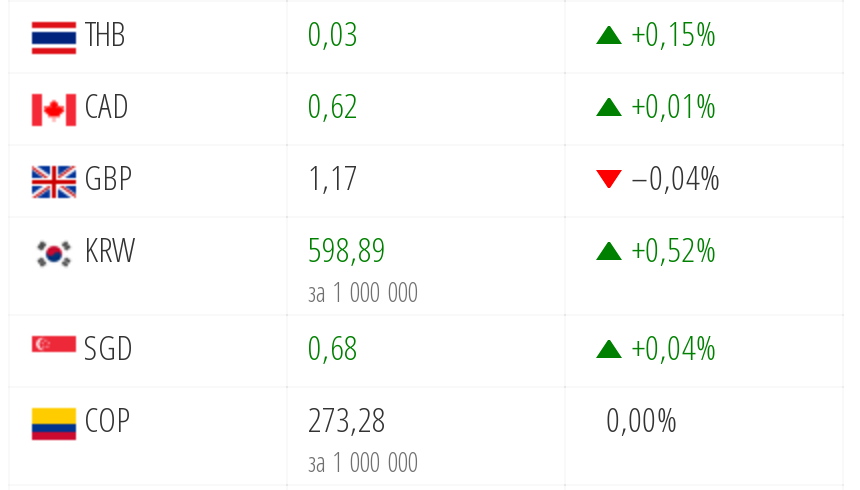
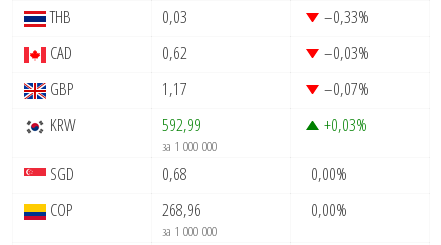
- +0,15%
+ –0,33%

- +0,01%
+ –0,03%

- –0,04%
+ –0,07%

- 598,89
+ 592,99

- +0,52%
+ +0,03%

- +0,04%
+ 0,00%

- 273,28
+ 268,96
